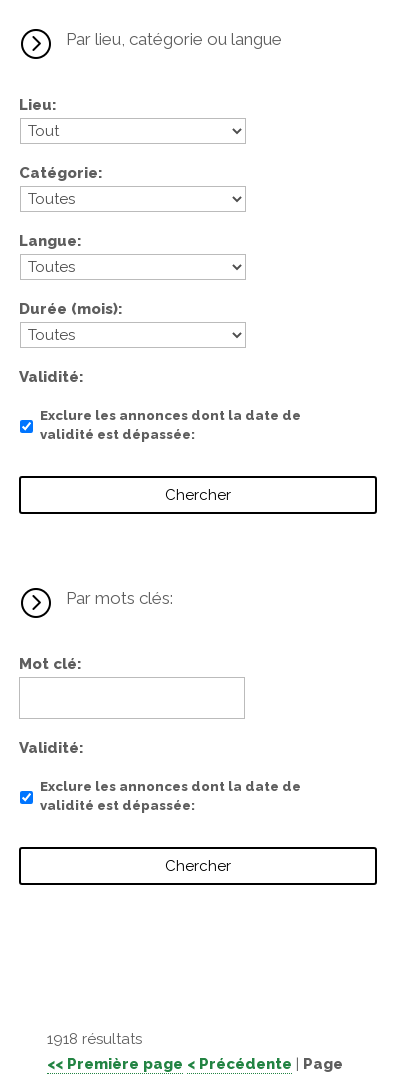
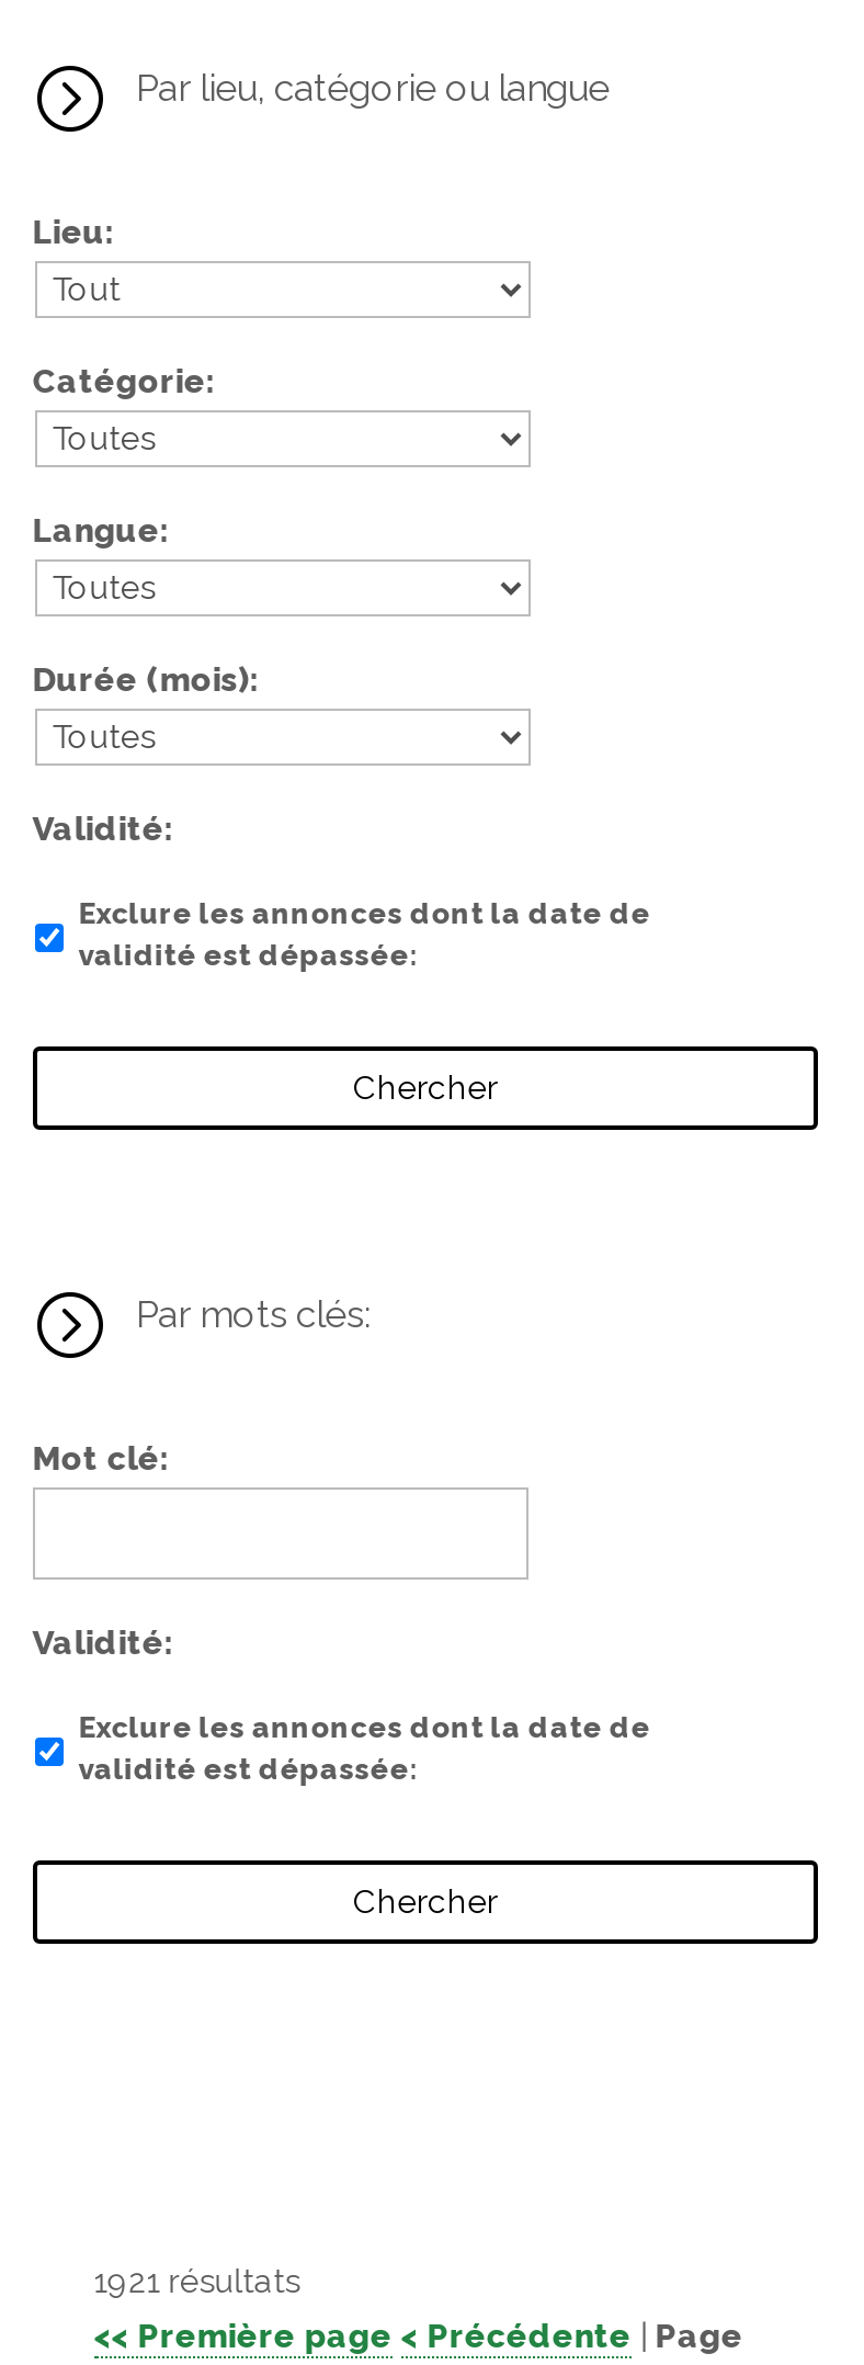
- 1918 résultats
+ 1921 résultats
